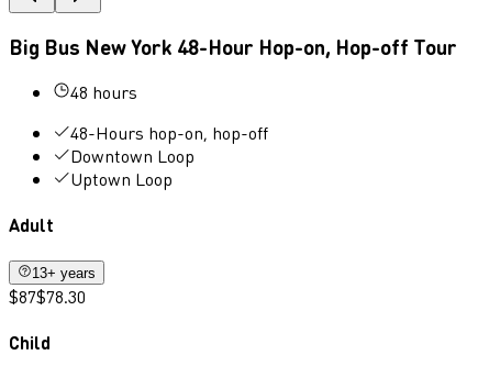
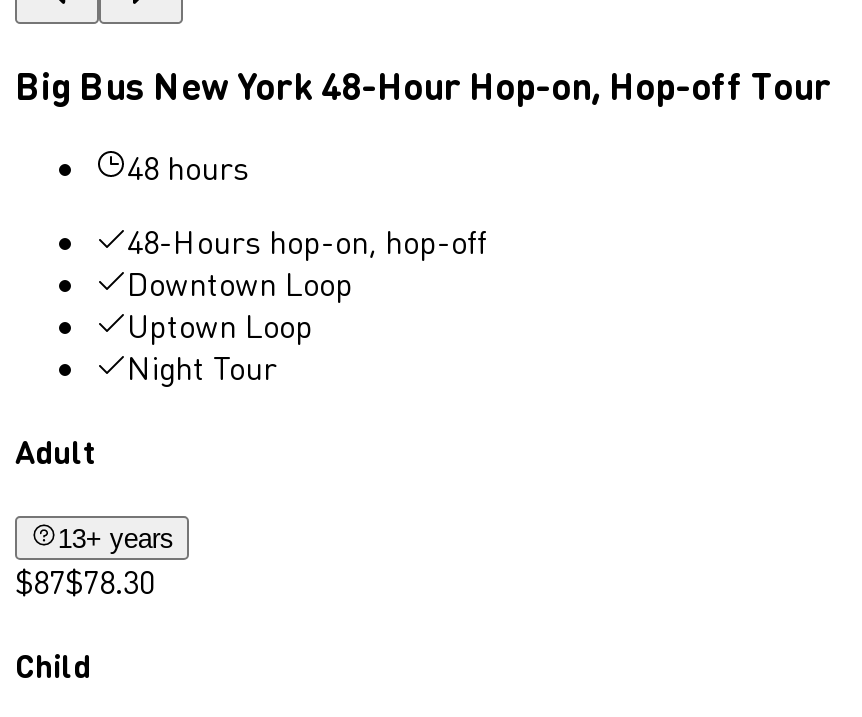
+ Night Tour
